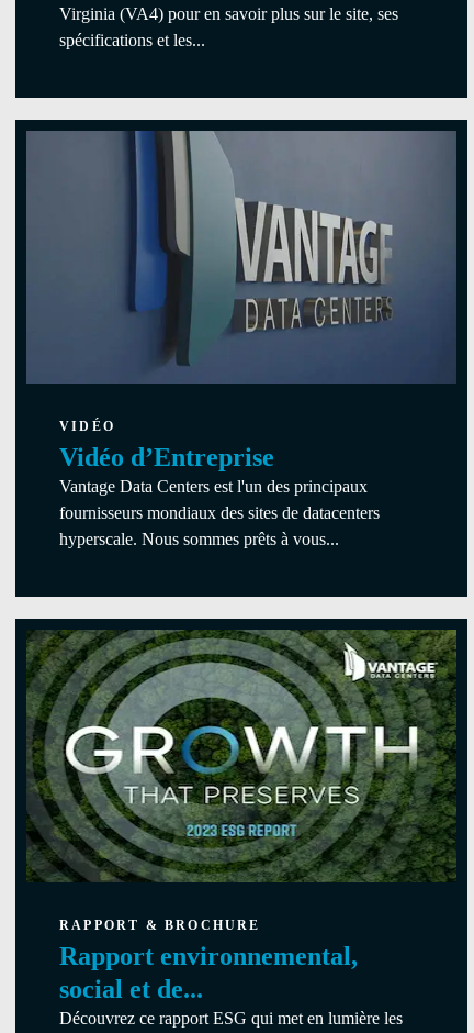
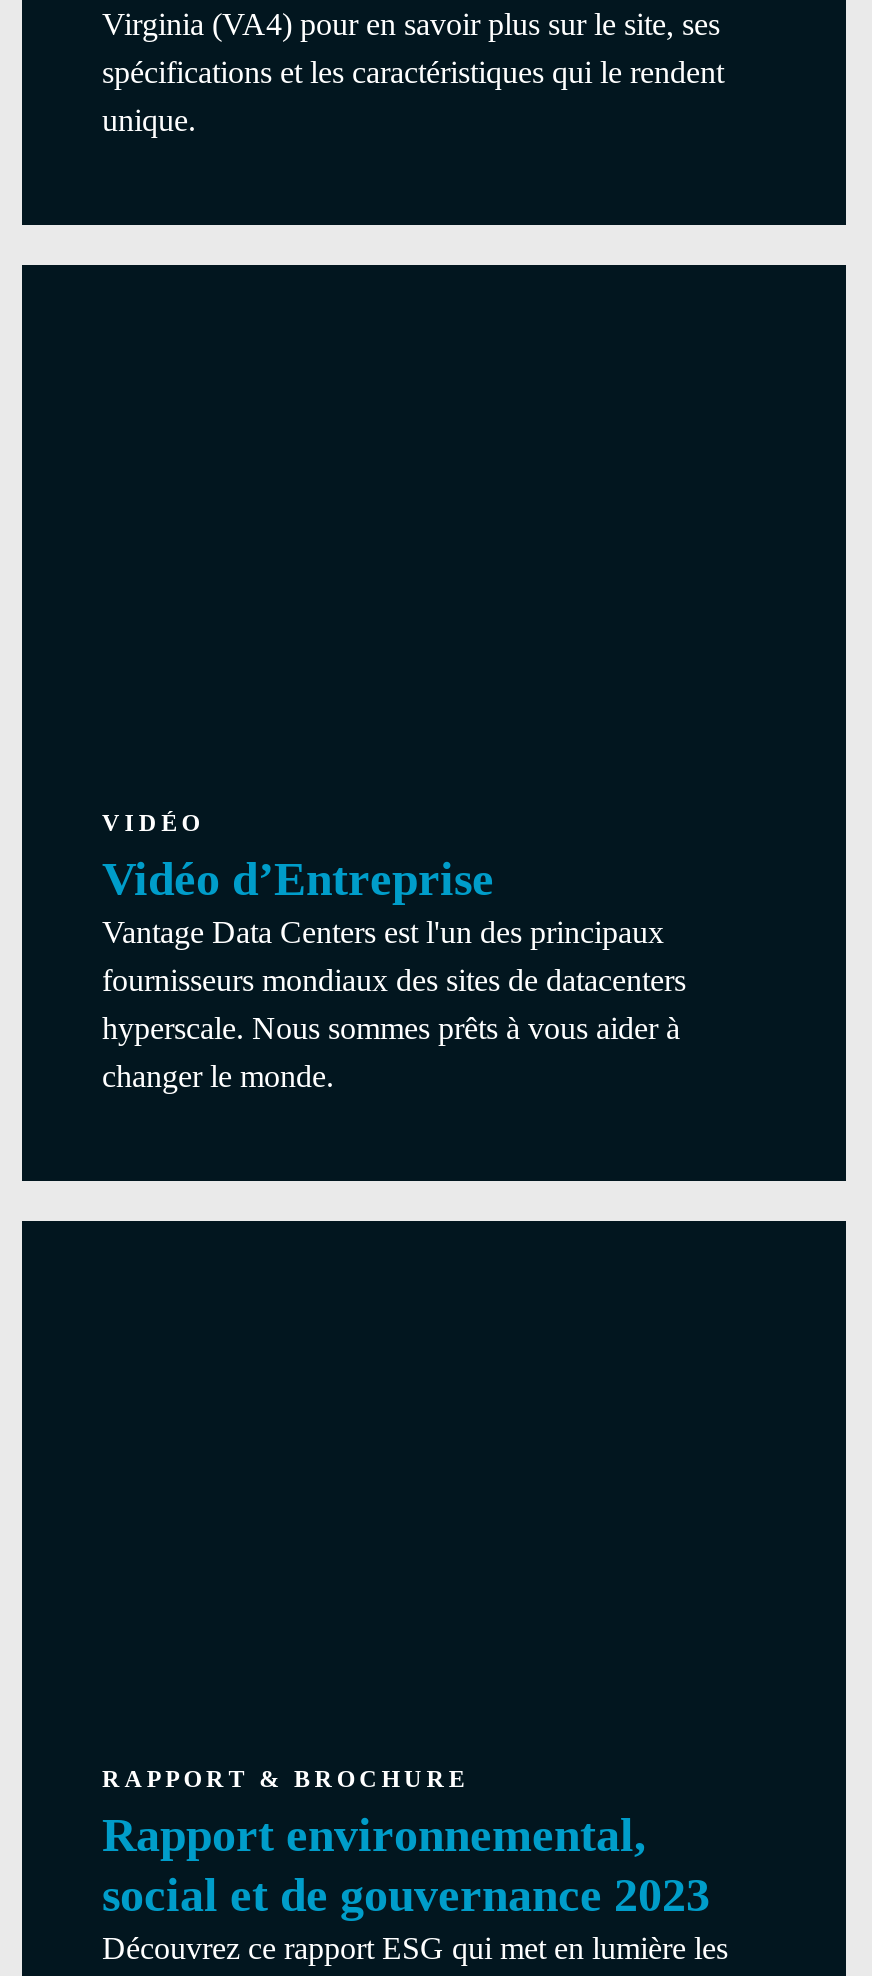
- spécifications et les...
+ spécifications et les caractéristiques qui le rendent
+ unique.

- [image]

- hyperscale. Nous sommes prêts à vous...
+ hyperscale. Nous sommes prêts à vous aider à
+ changer le monde.

- [image]

- social et de...
+ social et de gouvernance 2023
